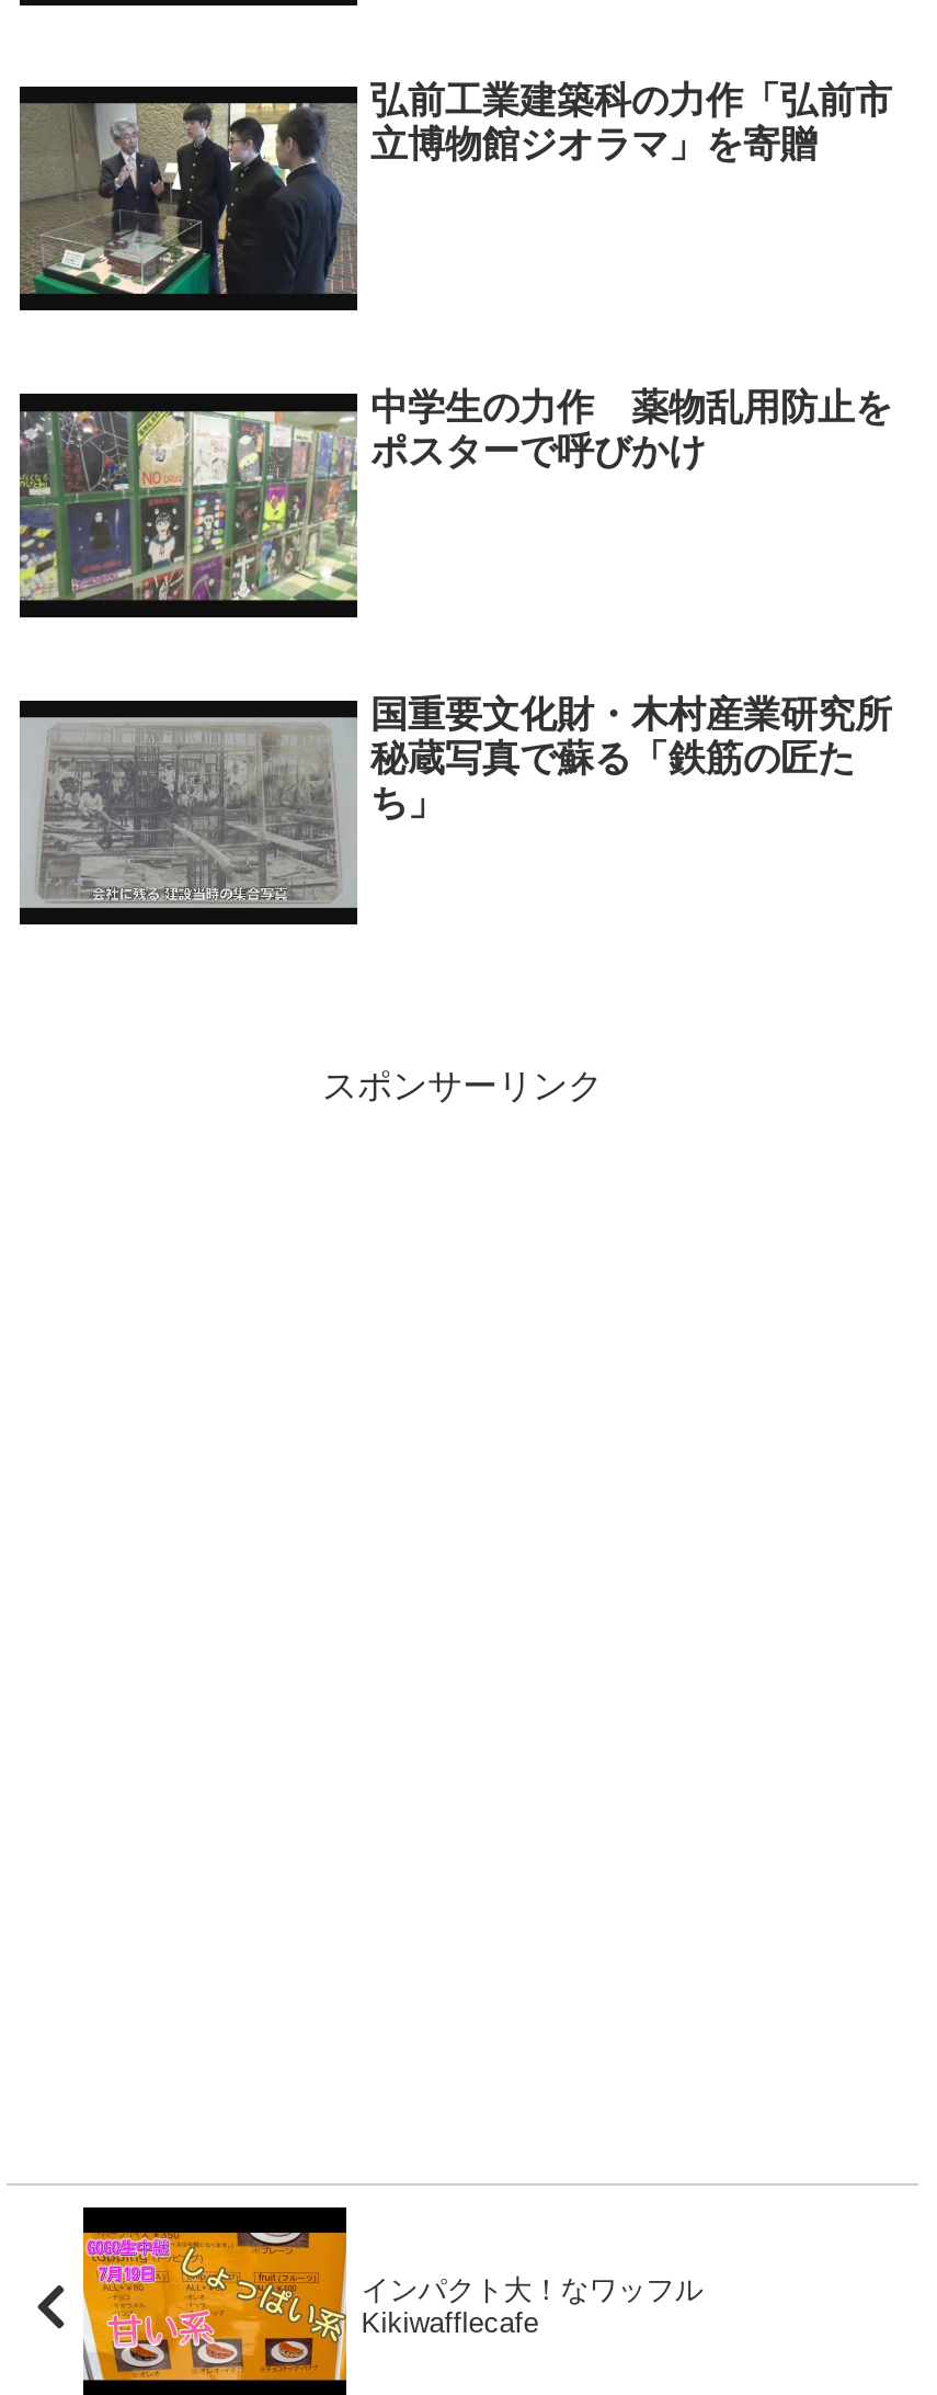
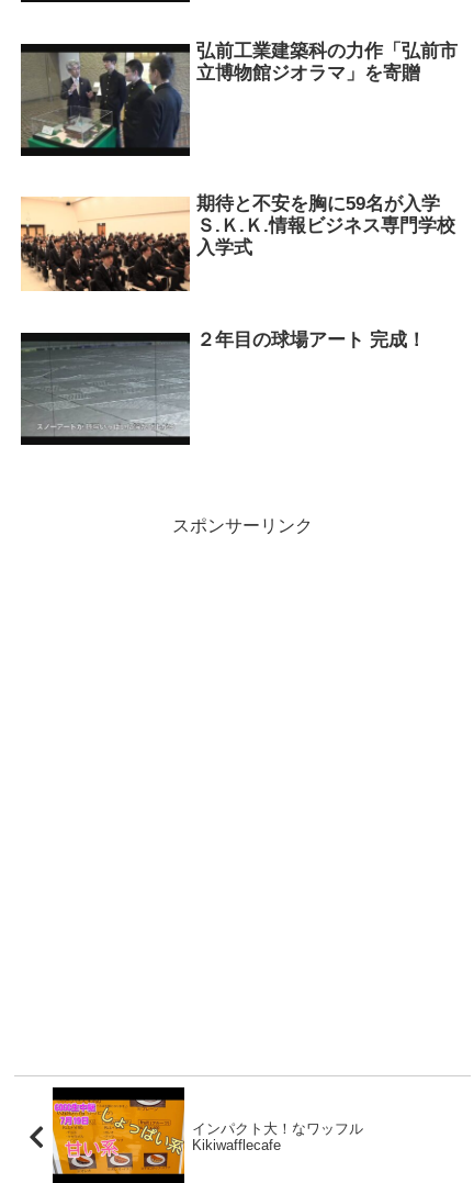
- [image]
- 中学生の力作 薬物乱用防止を
- ポスターで呼びかけ
+ [image]
+ 期待と不安を胸に59名が入学
+ Ｓ.Ｋ.Ｋ.情報ビジネス専門学校
+ 入学式

- [image]
- 国重要文化財・木村産業研究所
- 秘蔵写真で蘇る「鉄筋の匠た
- ち」
+ [image]
+ ２年目の球場アート 完成！
